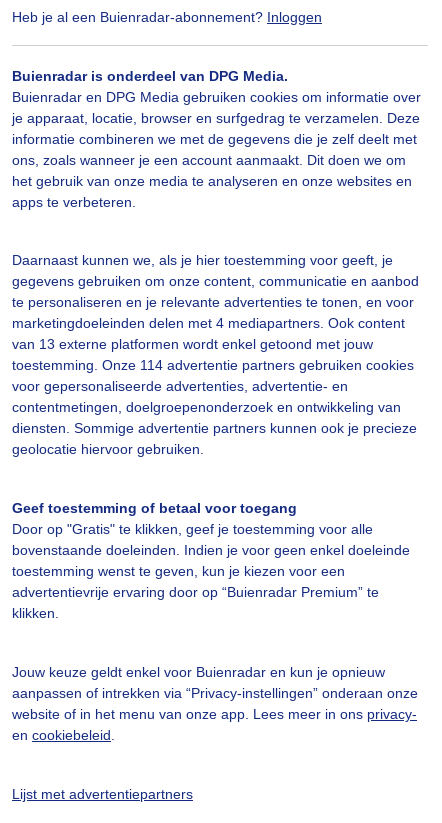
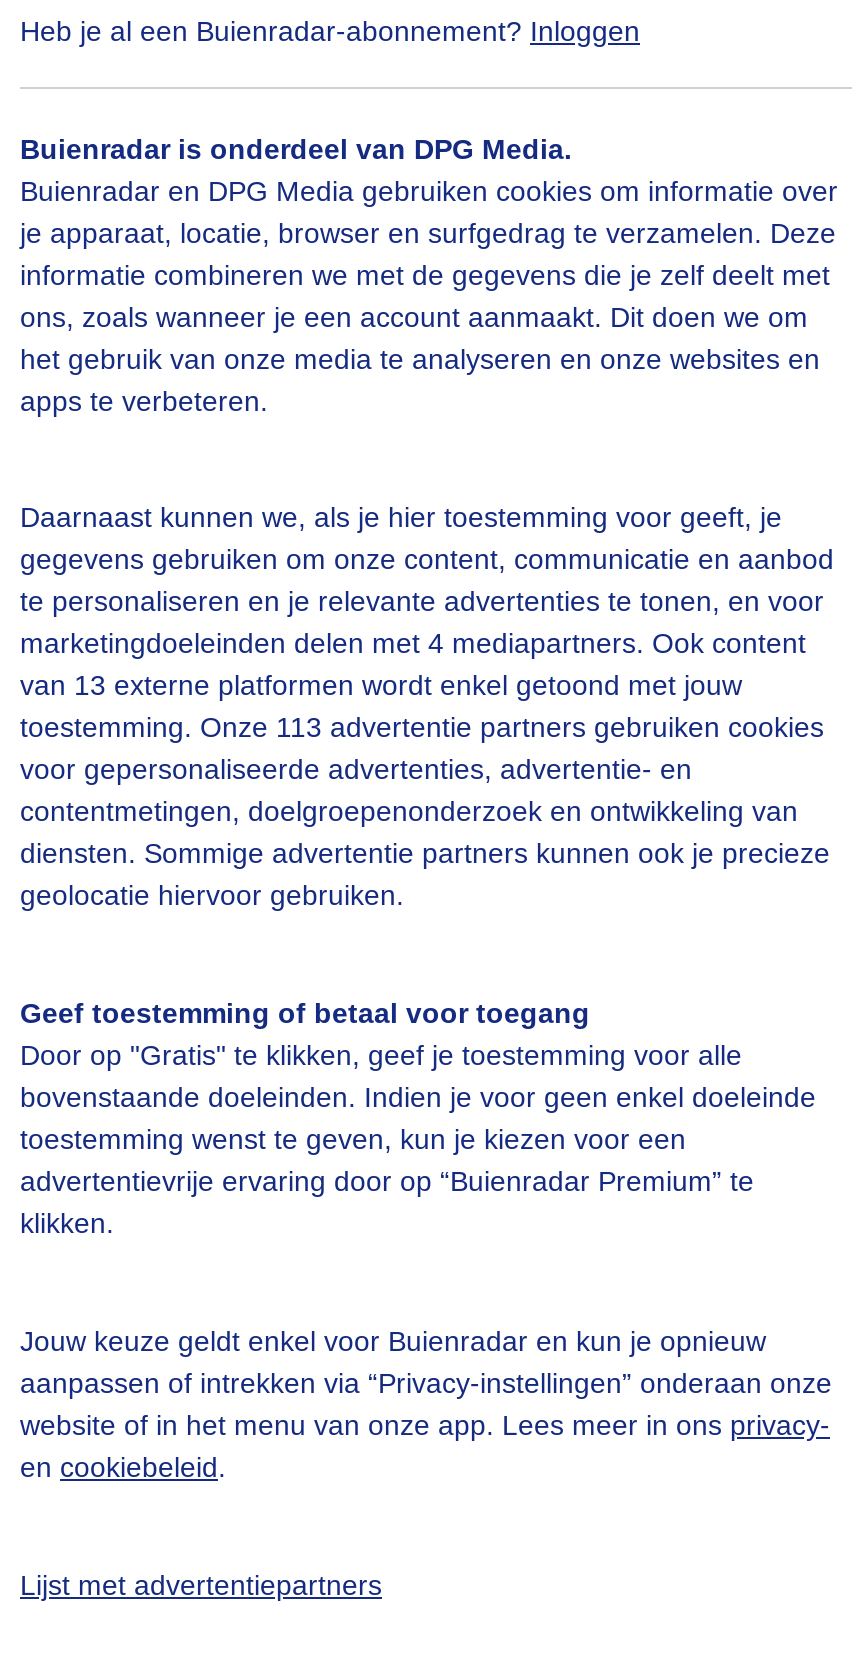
- toestemming. Onze 114 advertentie partners gebruiken cookies
+ toestemming. Onze 113 advertentie partners gebruiken cookies
